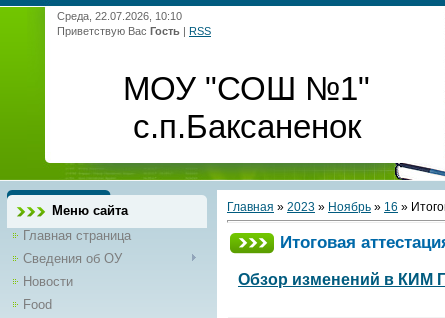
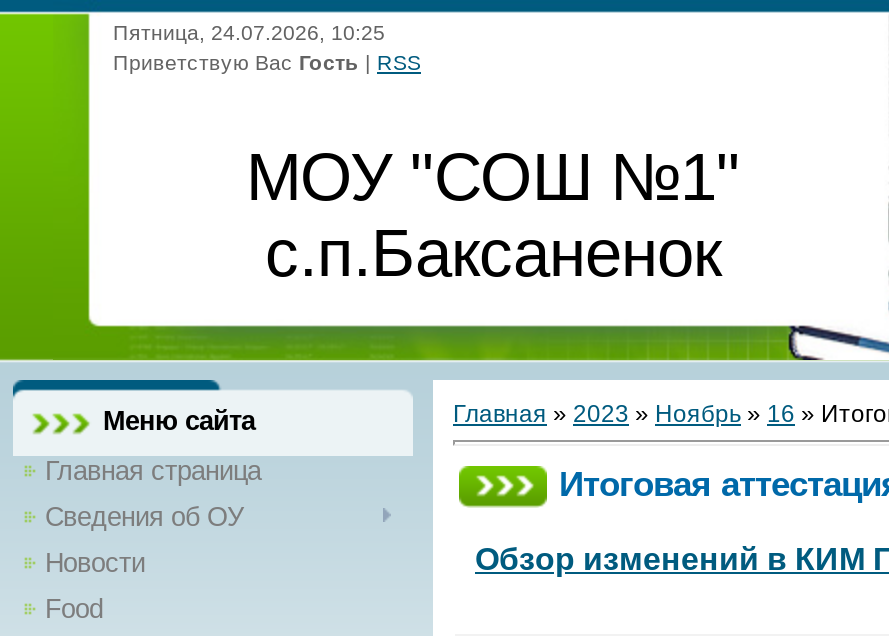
- Среда, 22.07.2026, 10:10
+ Пятница, 24.07.2026, 10:25
